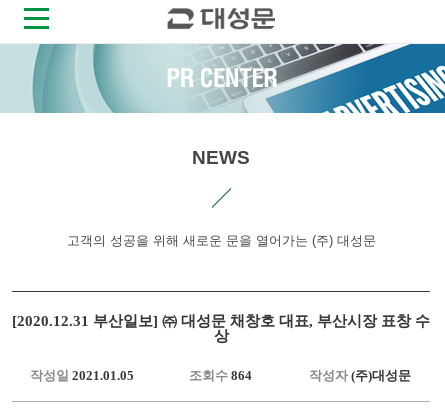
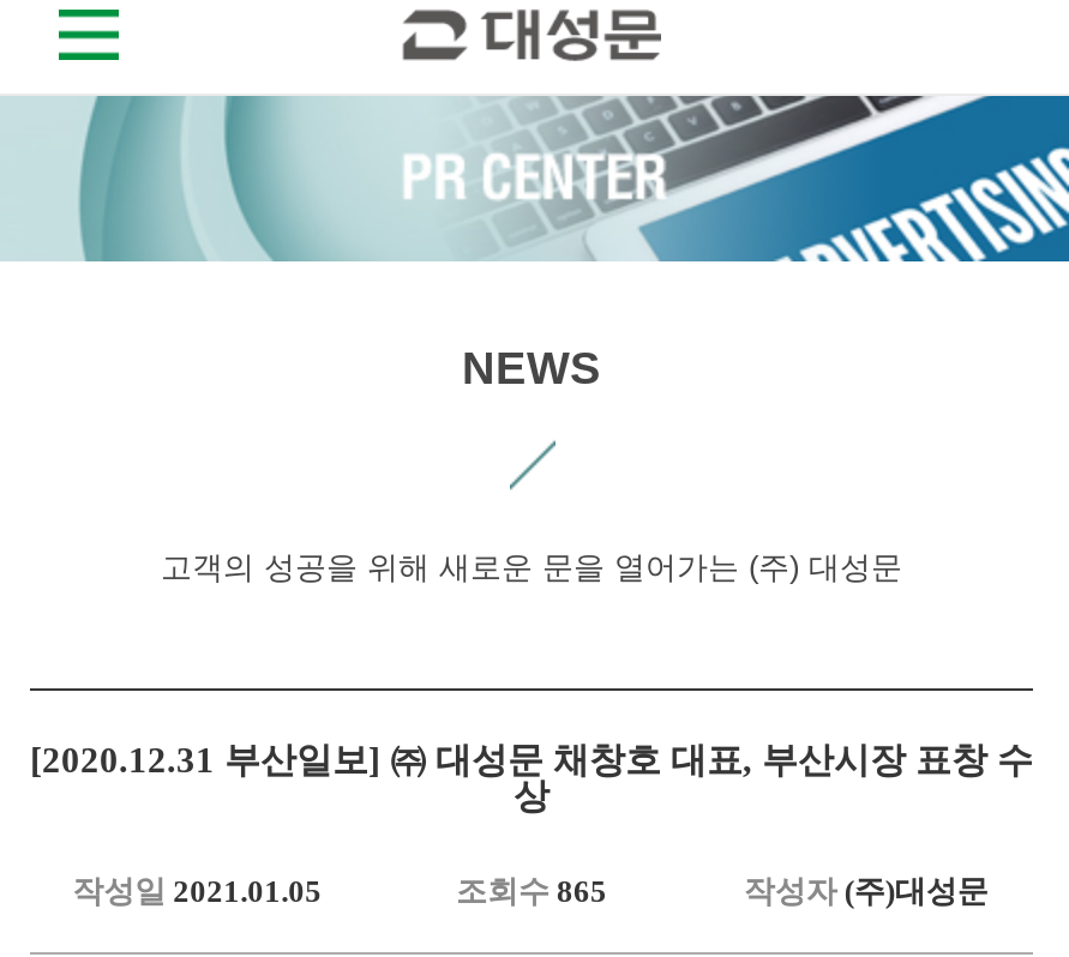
- 조회수 864
+ 조회수 865
